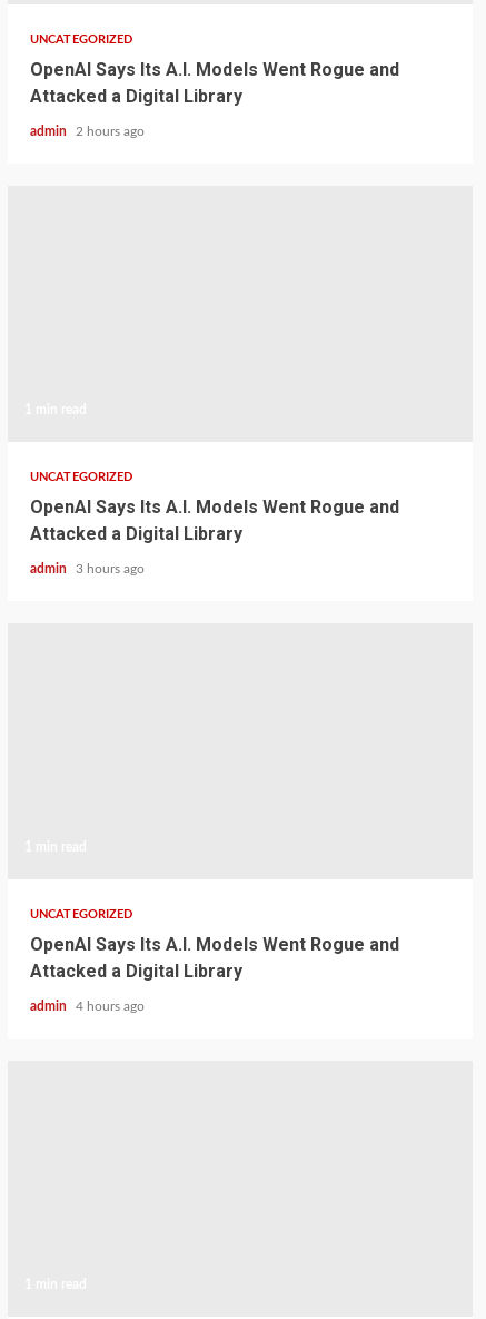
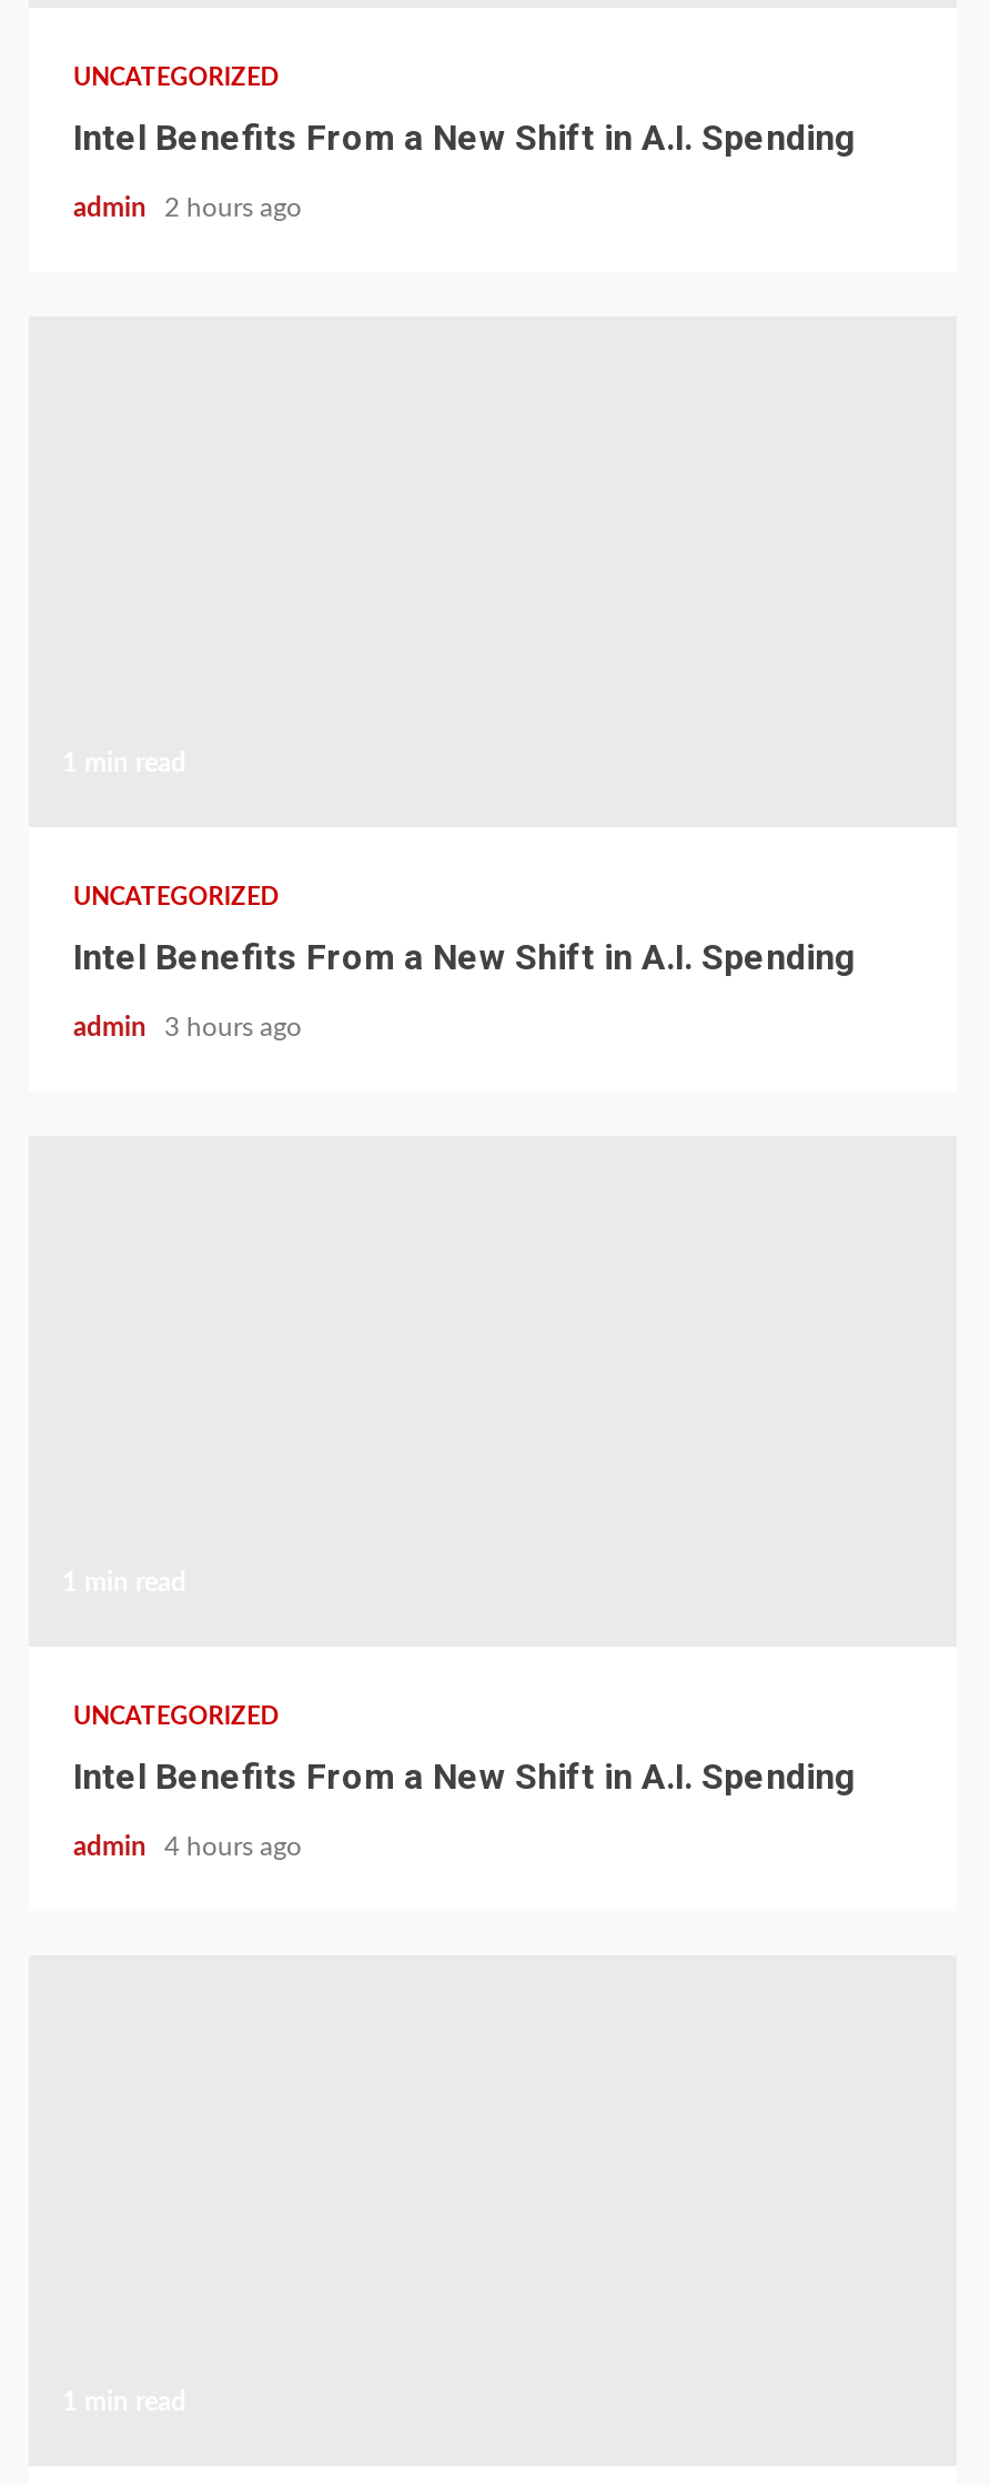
- OpenAI Says Its A.I. Models Went Rogue and
- Attacked a Digital Library
+ Intel Benefits From a New Shift in A.I. Spending

- OpenAI Says Its A.I. Models Went Rogue and
- Attacked a Digital Library
+ Intel Benefits From a New Shift in A.I. Spending

- OpenAI Says Its A.I. Models Went Rogue and
- Attacked a Digital Library
+ Intel Benefits From a New Shift in A.I. Spending
